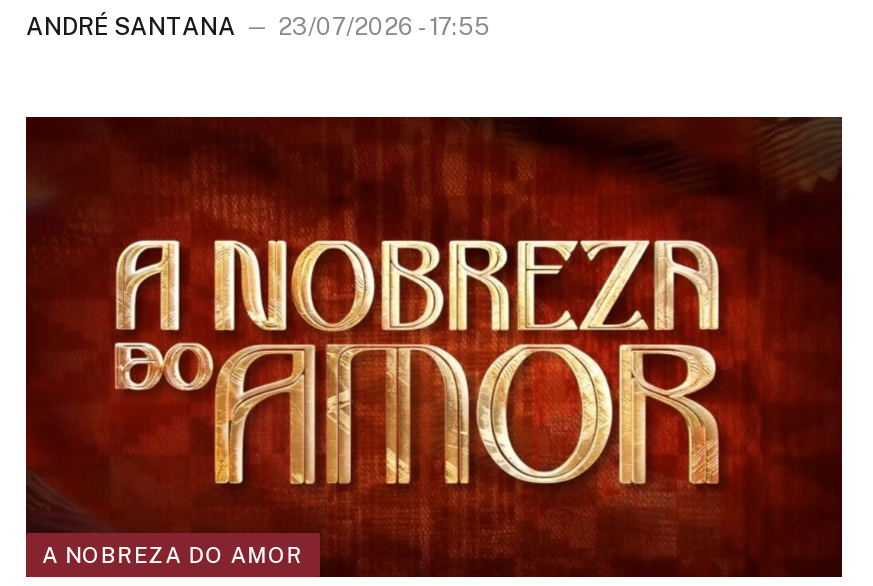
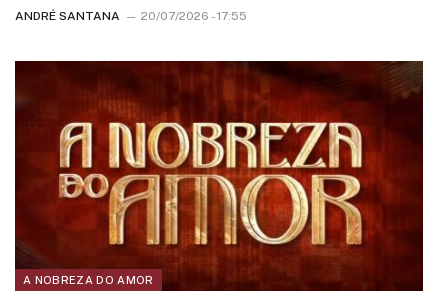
- ANDRÉ SANTANA 23/07/2026 - 17:55
+ ANDRÉ SANTANA 20/07/2026 - 17:55
